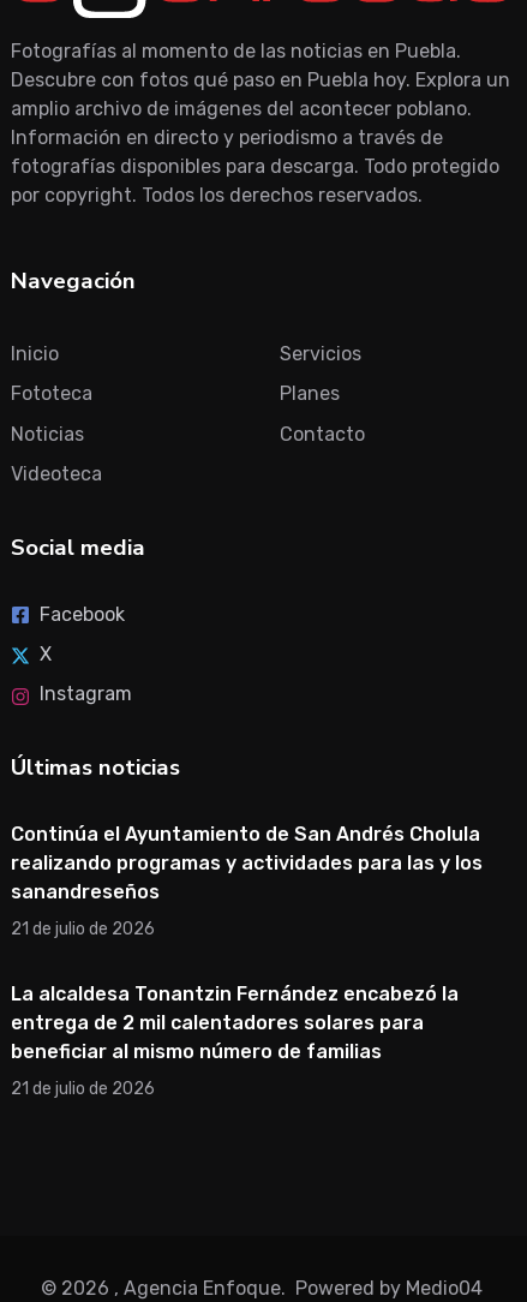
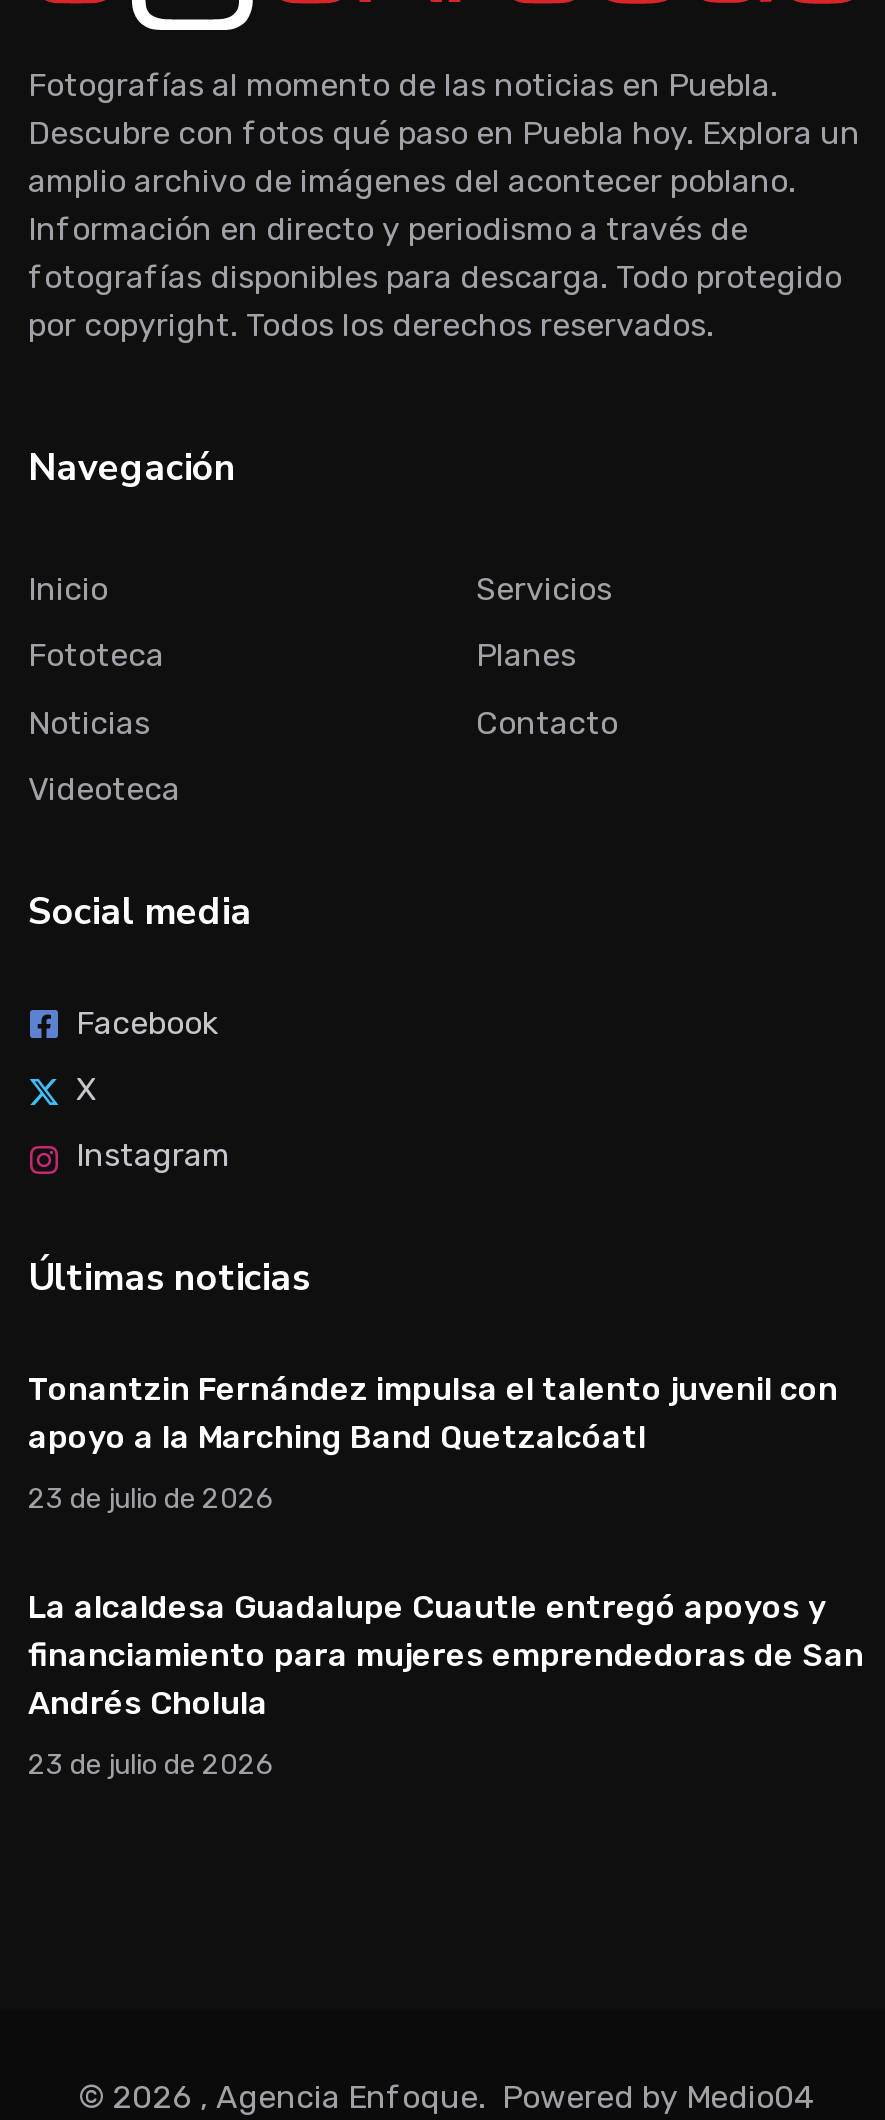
- Continúa el Ayuntamiento de San Andrés Cholula
- realizando programas y actividades para las y los
- sanandreseños
+ Tonantzin Fernández impulsa el talento juvenil con
+ apoyo a la Marching Band Quetzalcóatl

- 21 de julio de 2026
+ 23 de julio de 2026

- La alcaldesa Tonantzin Fernández encabezó la
- entrega de 2 mil calentadores solares para
- beneficiar al mismo número de familias
+ La alcaldesa Guadalupe Cuautle entregó apoyos y
+ financiamiento para mujeres emprendedoras de San
+ Andrés Cholula

- 21 de julio de 2026
+ 23 de julio de 2026
